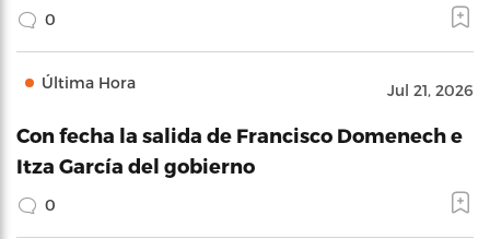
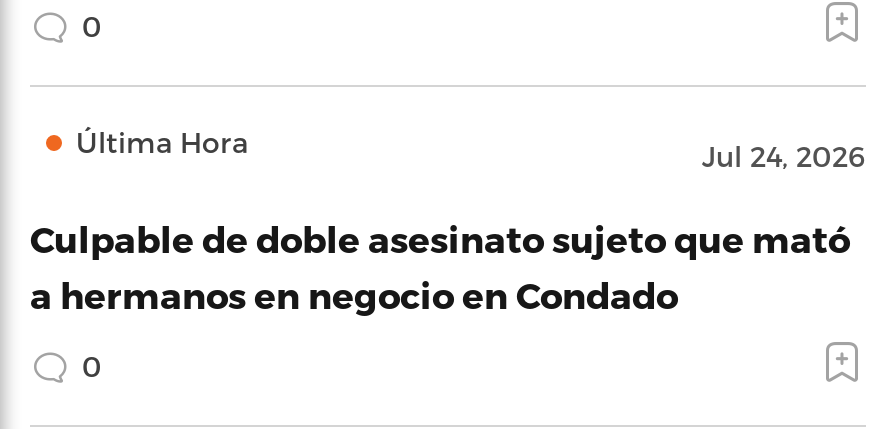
- Jul 21, 2026
+ Jul 24, 2026

- Con fecha la salida de Francisco Domenech e
- Itza García del gobierno
+ Culpable de doble asesinato sujeto que mató
+ a hermanos en negocio en Condado
